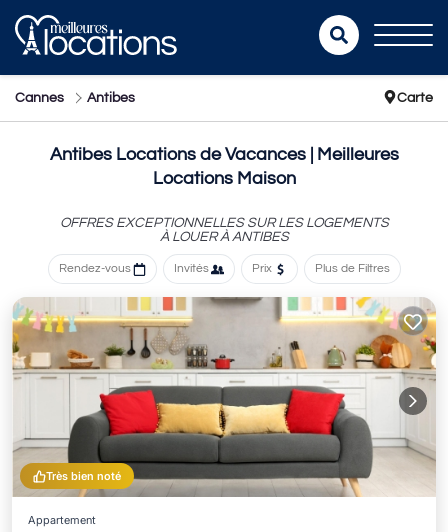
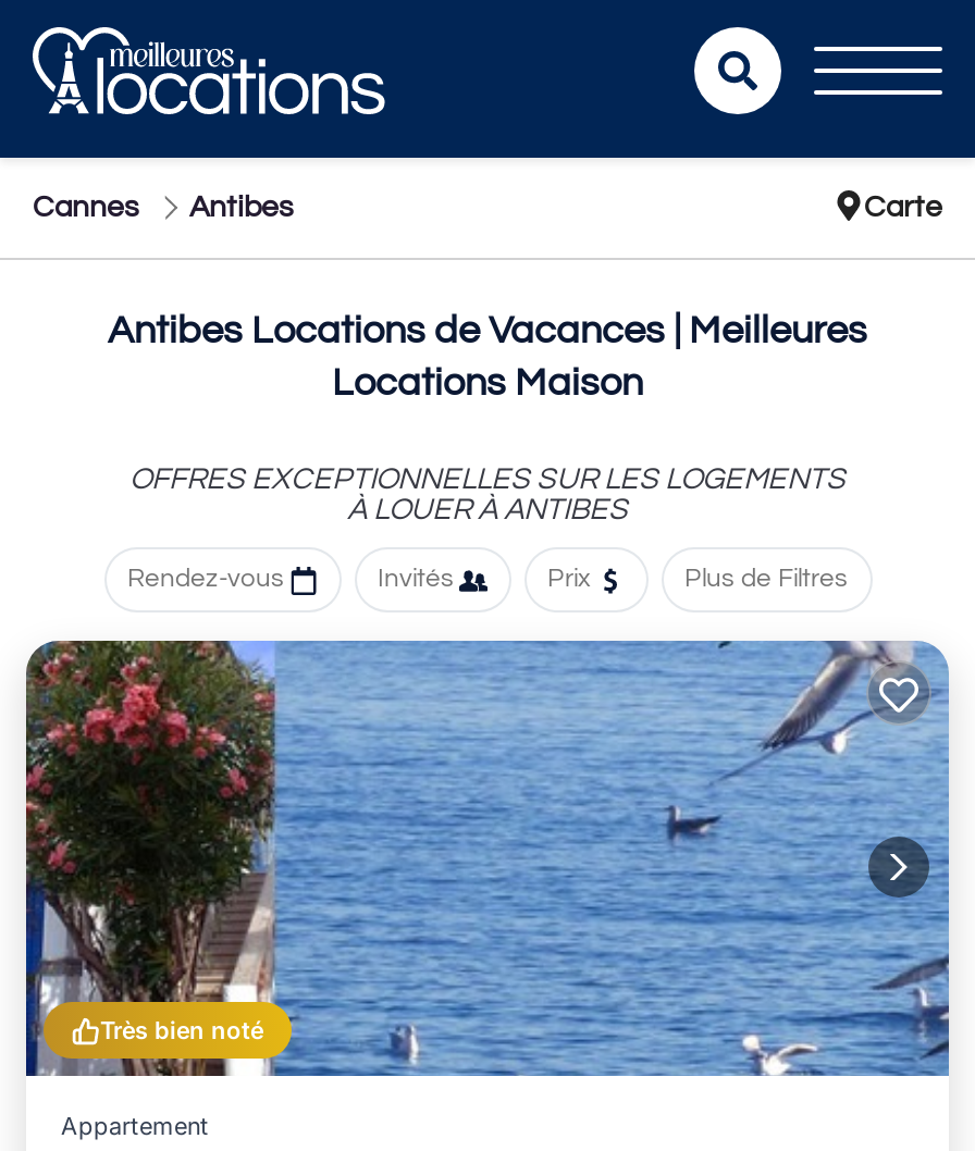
- [image]
+ [image]
